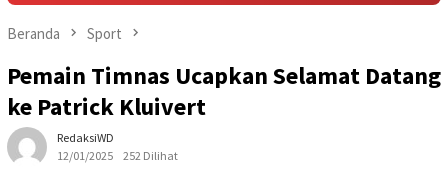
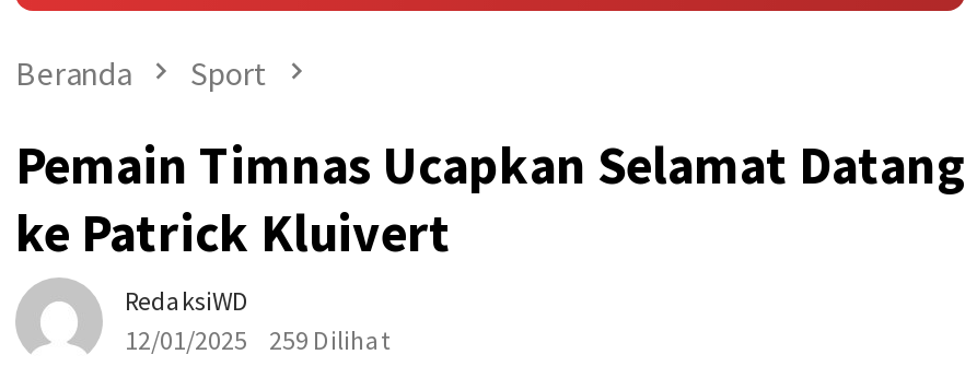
- 12/01/2025 252 Dilihat
+ 12/01/2025 259 Dilihat
